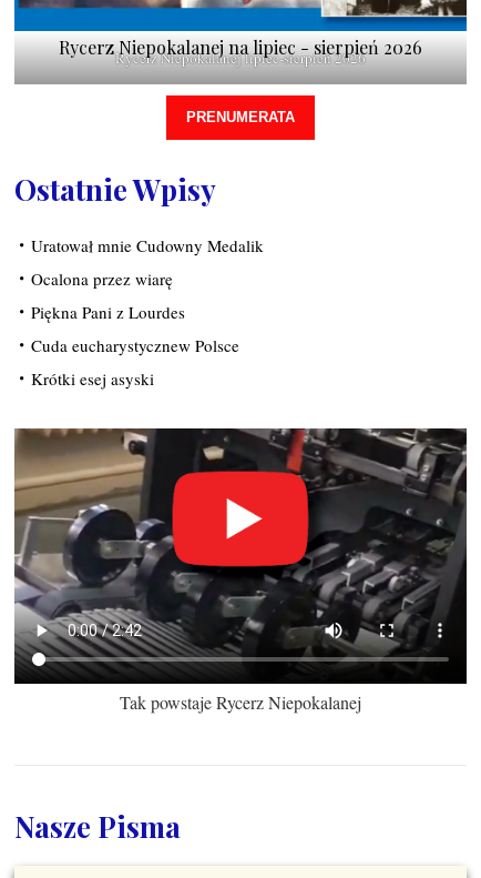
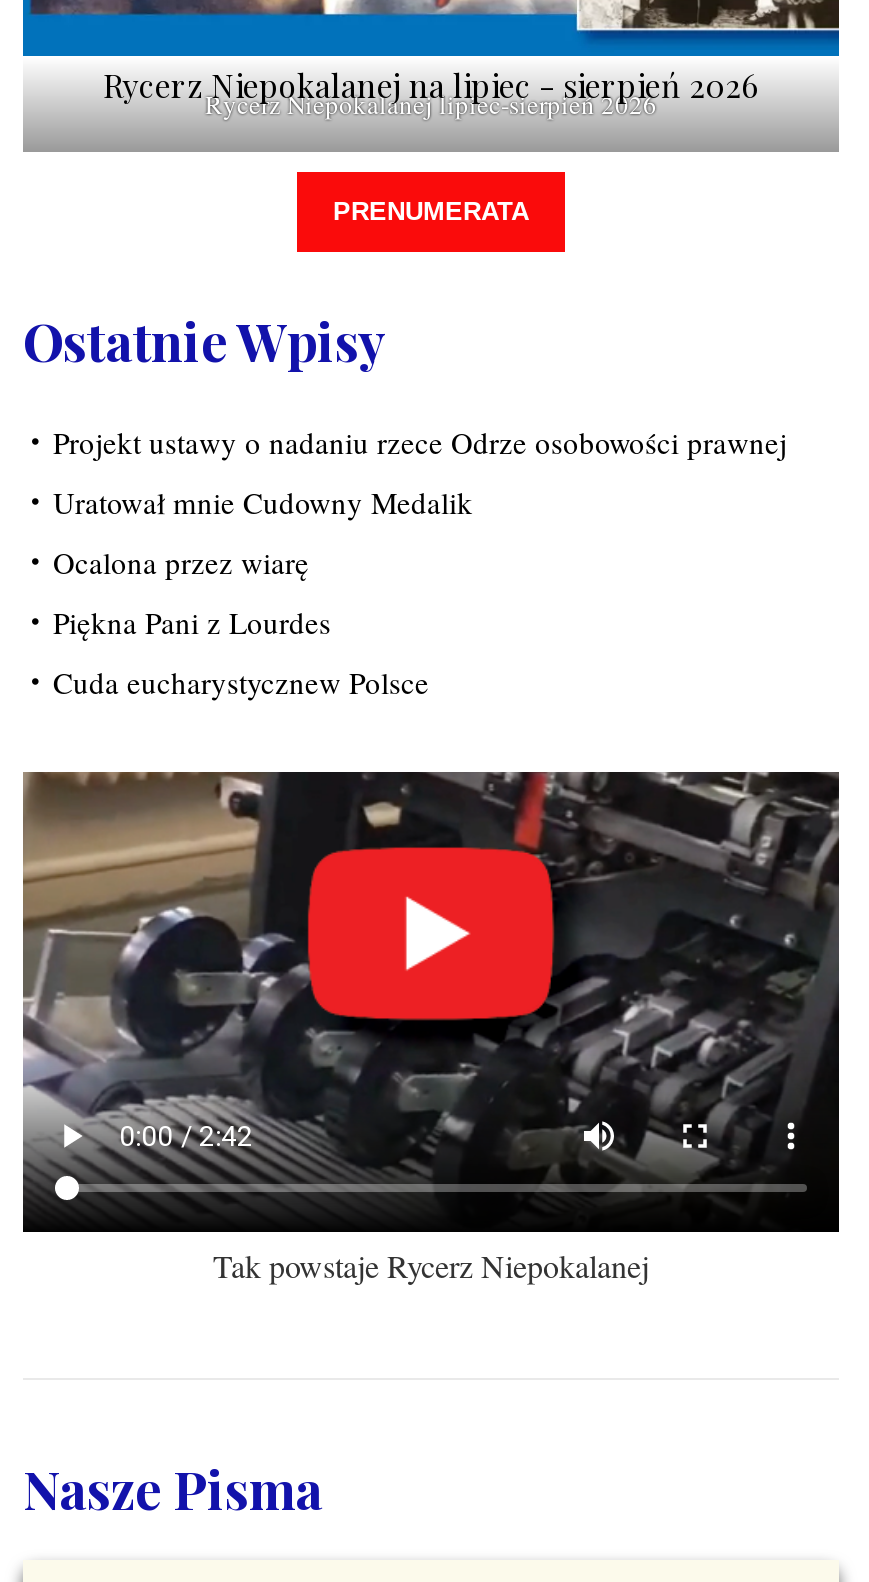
+ Projekt ustawy o nadaniu rzece Odrze osobowości prawnej

moved down: Uratował mnie Cudowny Medalik | Ocalona przez wiarę | Piękna Pani z Lourdes | Cuda eucharystycznew Polsce

- Krótki esej asyski
